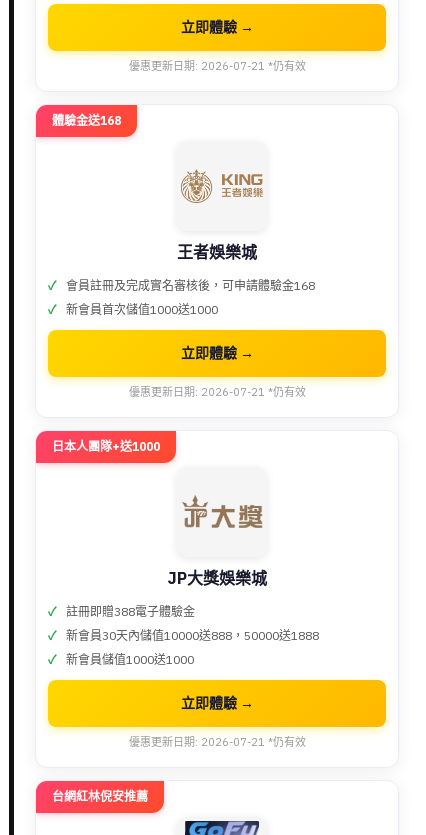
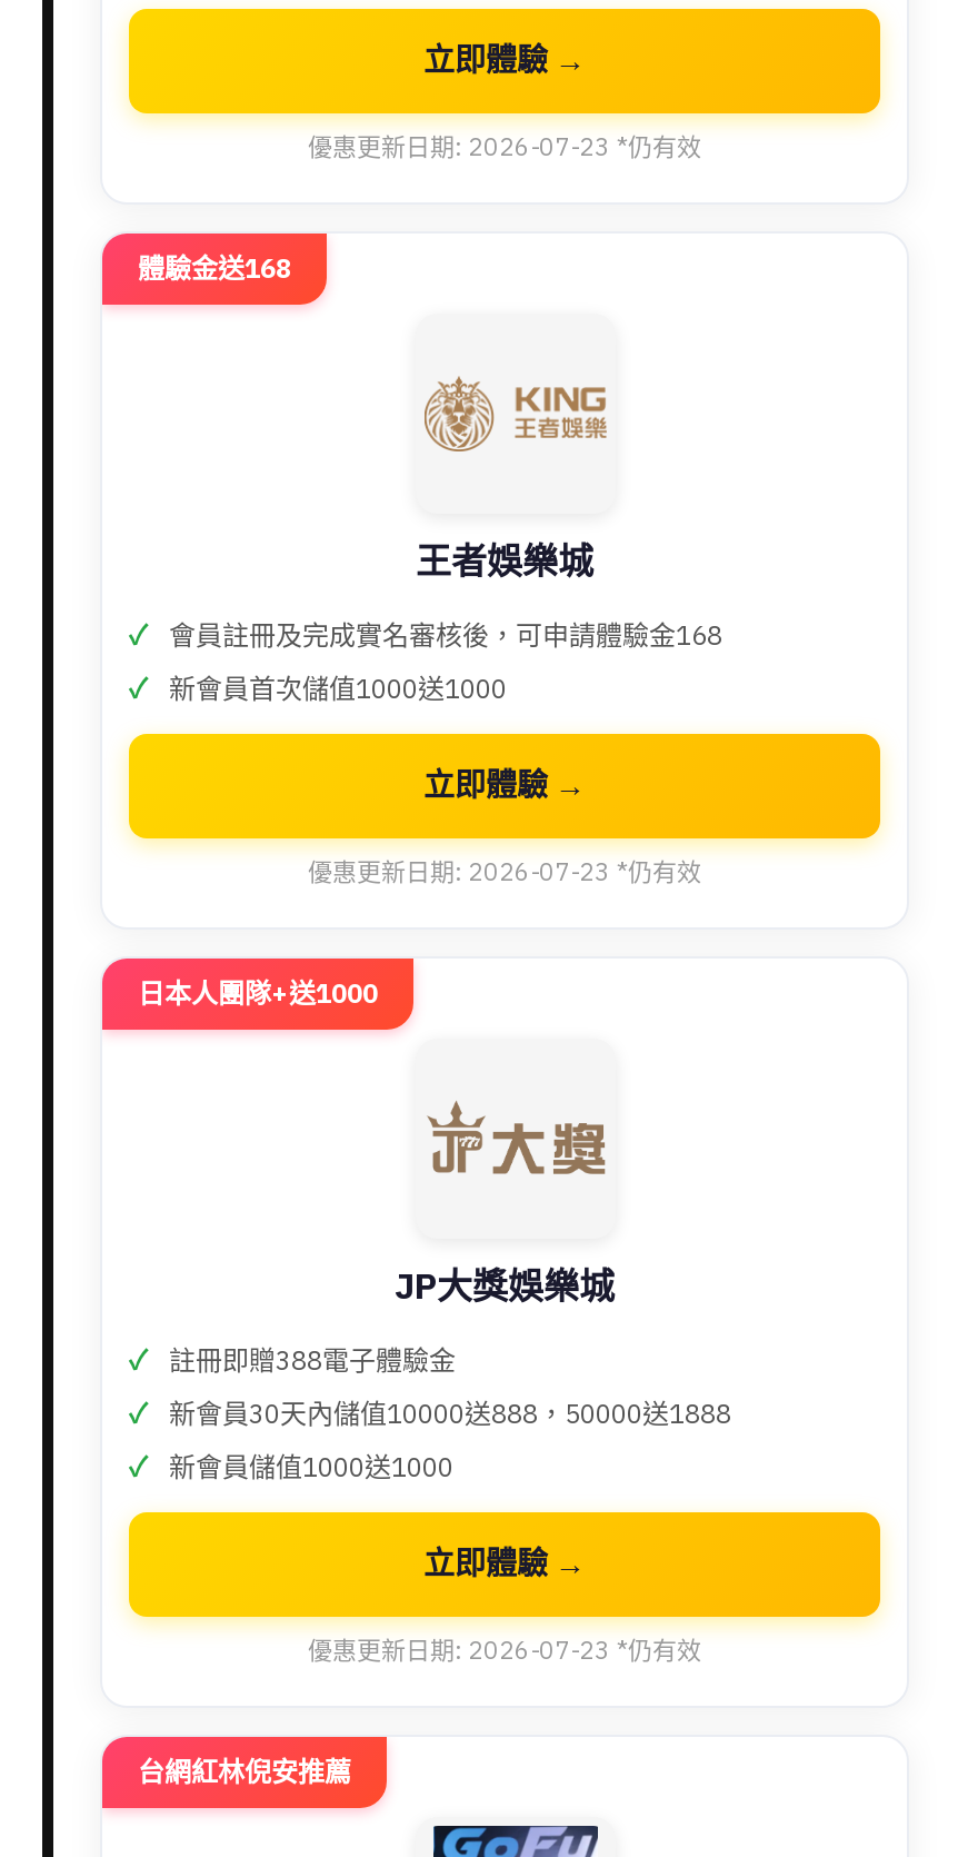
- 優惠更新日期: 2026-07-21 *仍有效
+ 優惠更新日期: 2026-07-23 *仍有效

- 優惠更新日期: 2026-07-21 *仍有效
+ 優惠更新日期: 2026-07-23 *仍有效

- 優惠更新日期: 2026-07-21 *仍有效
+ 優惠更新日期: 2026-07-23 *仍有效
